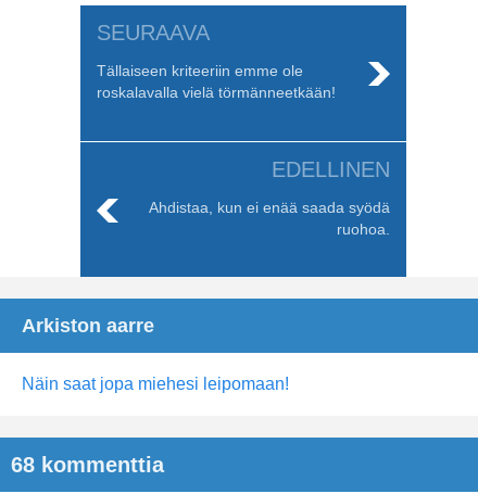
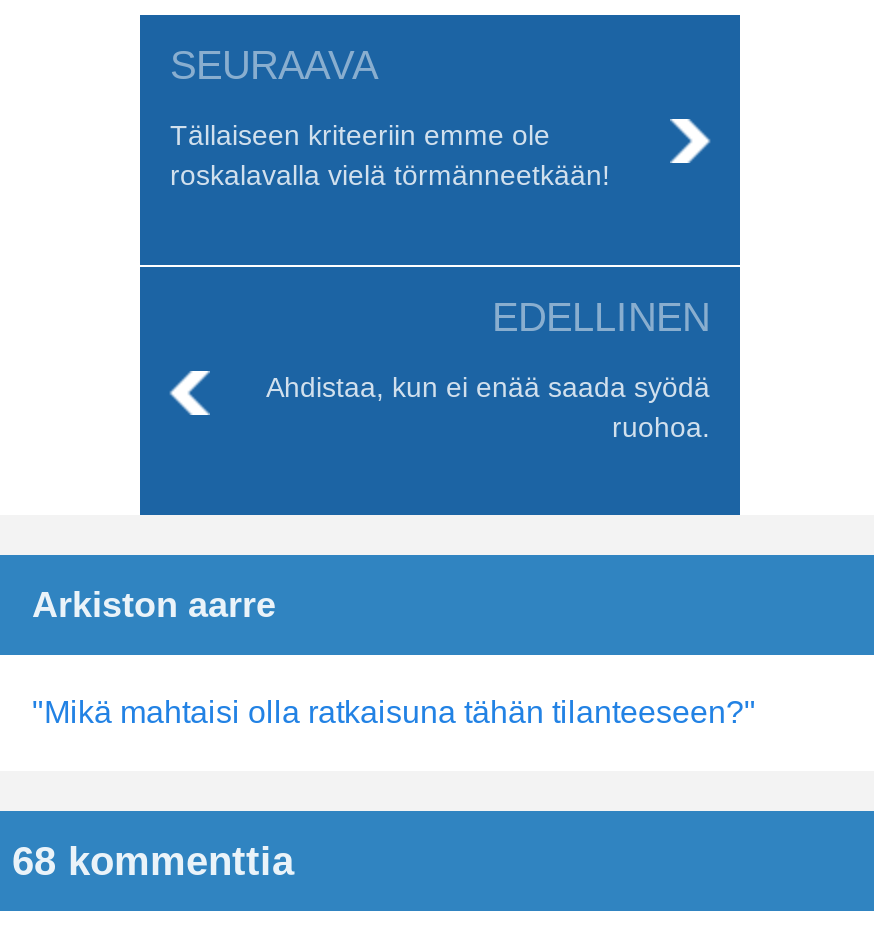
- Näin saat jopa miehesi leipomaan!
+ "Mikä mahtaisi olla ratkaisuna tähän tilanteeseen?"
